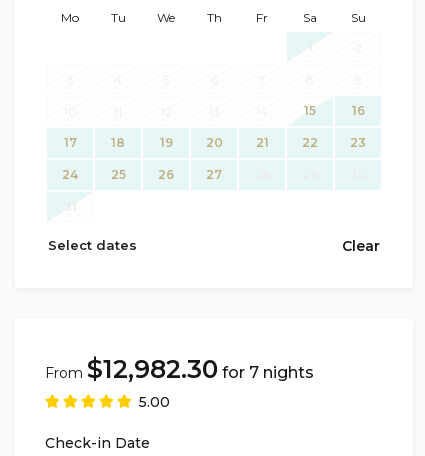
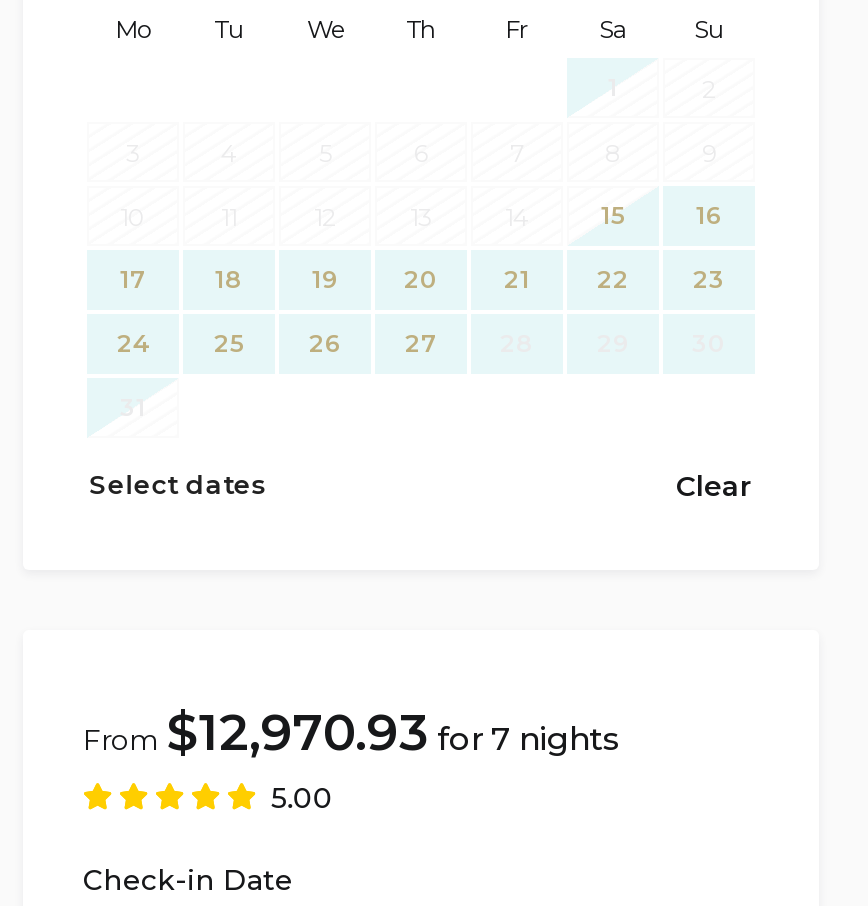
- From $12,982.30 for 7 nights
+ From $12,970.93 for 7 nights
